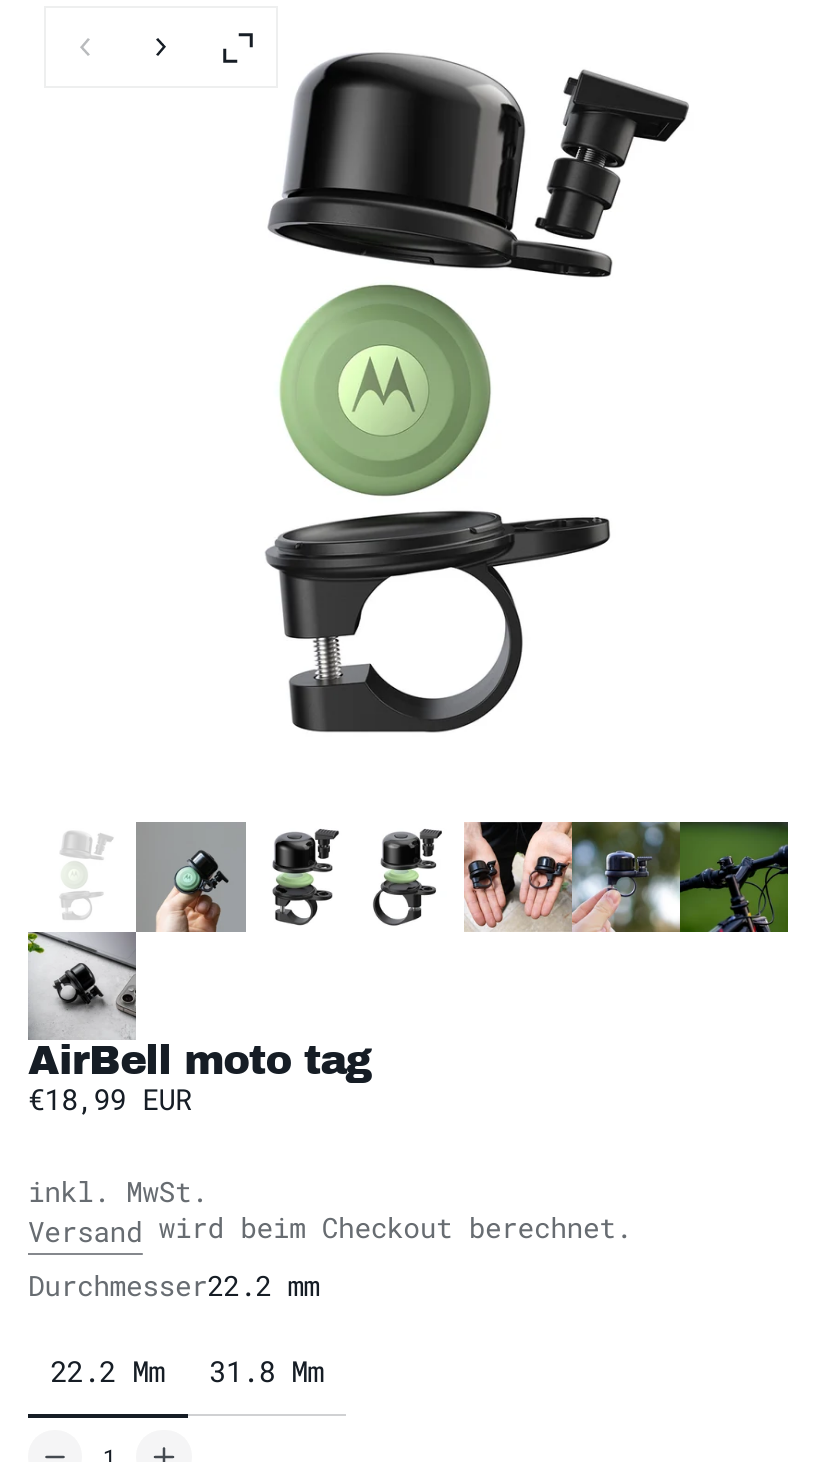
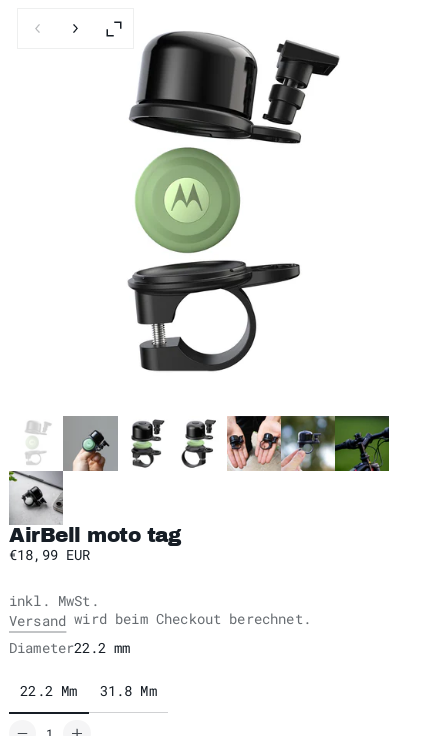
- Durchmesser 22.2 mm
+ Diameter 22.2 mm
